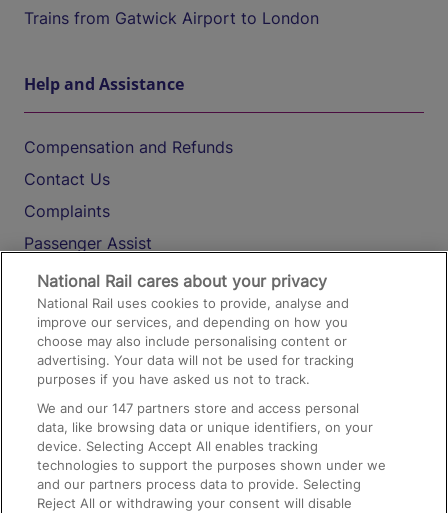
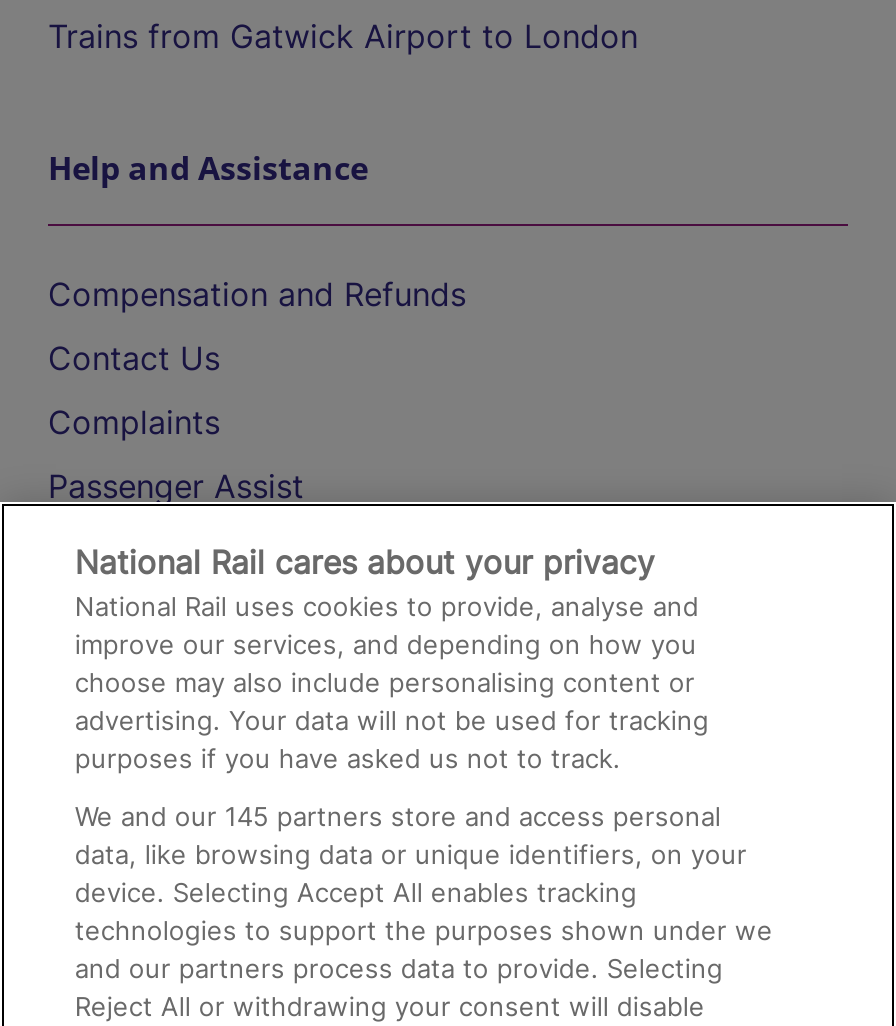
- We and our 147 partners store and access personal
+ We and our 145 partners store and access personal
